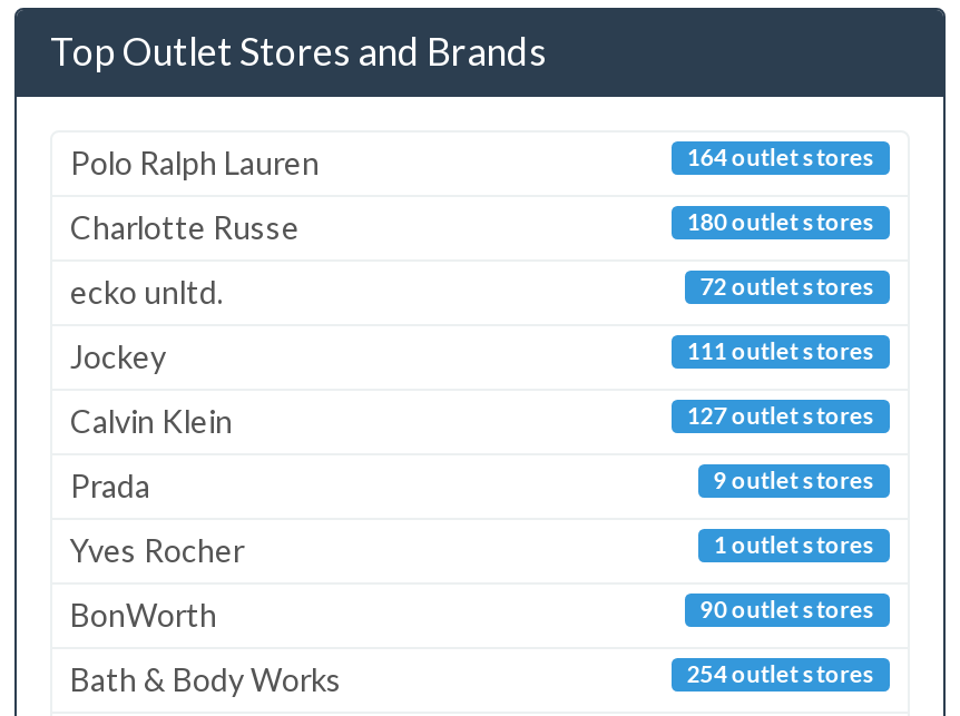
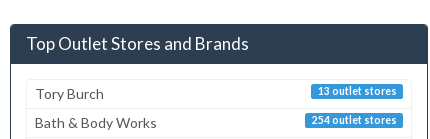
- 164 outlet stores
- Polo Ralph Lauren
- 180 outlet stores
- Charlotte Russe
- 72 outlet stores
- ecko unltd.
- 111 outlet stores
- Jockey
- 127 outlet stores
- Calvin Klein
- 9 outlet stores
- Prada
- 1 outlet stores
- Yves Rocher
- 90 outlet stores
- BonWorth
+ 13 outlet stores
+ Tory Burch
